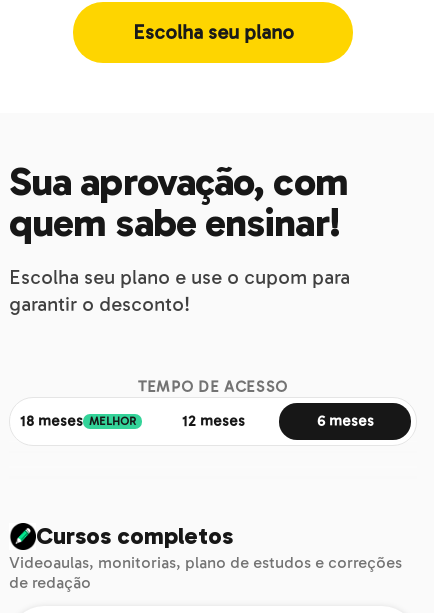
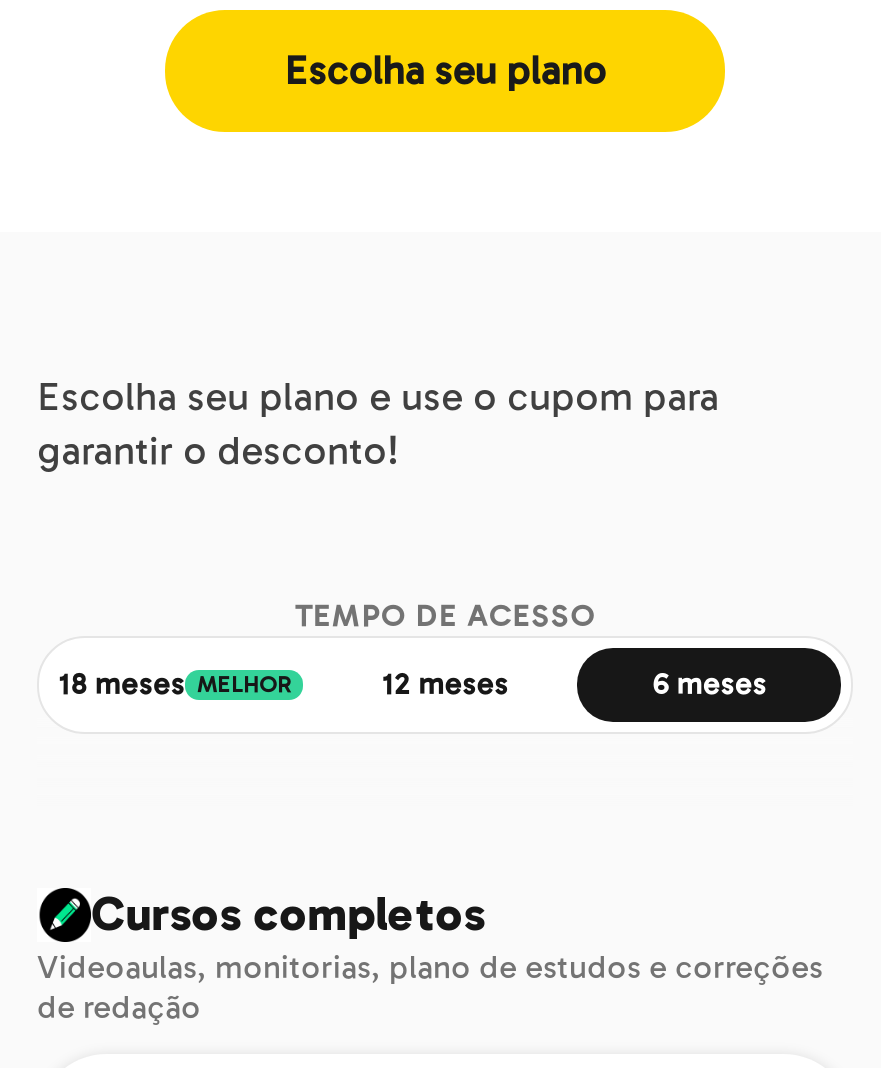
- Sua aprovação, com
- quem sabe ensinar!
